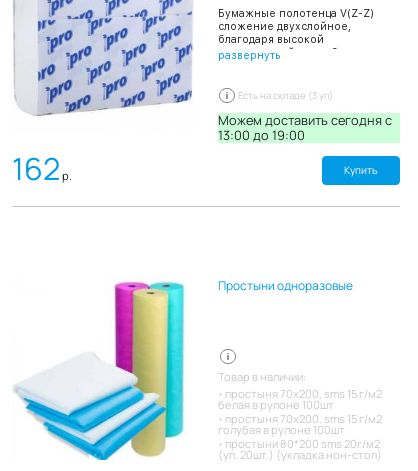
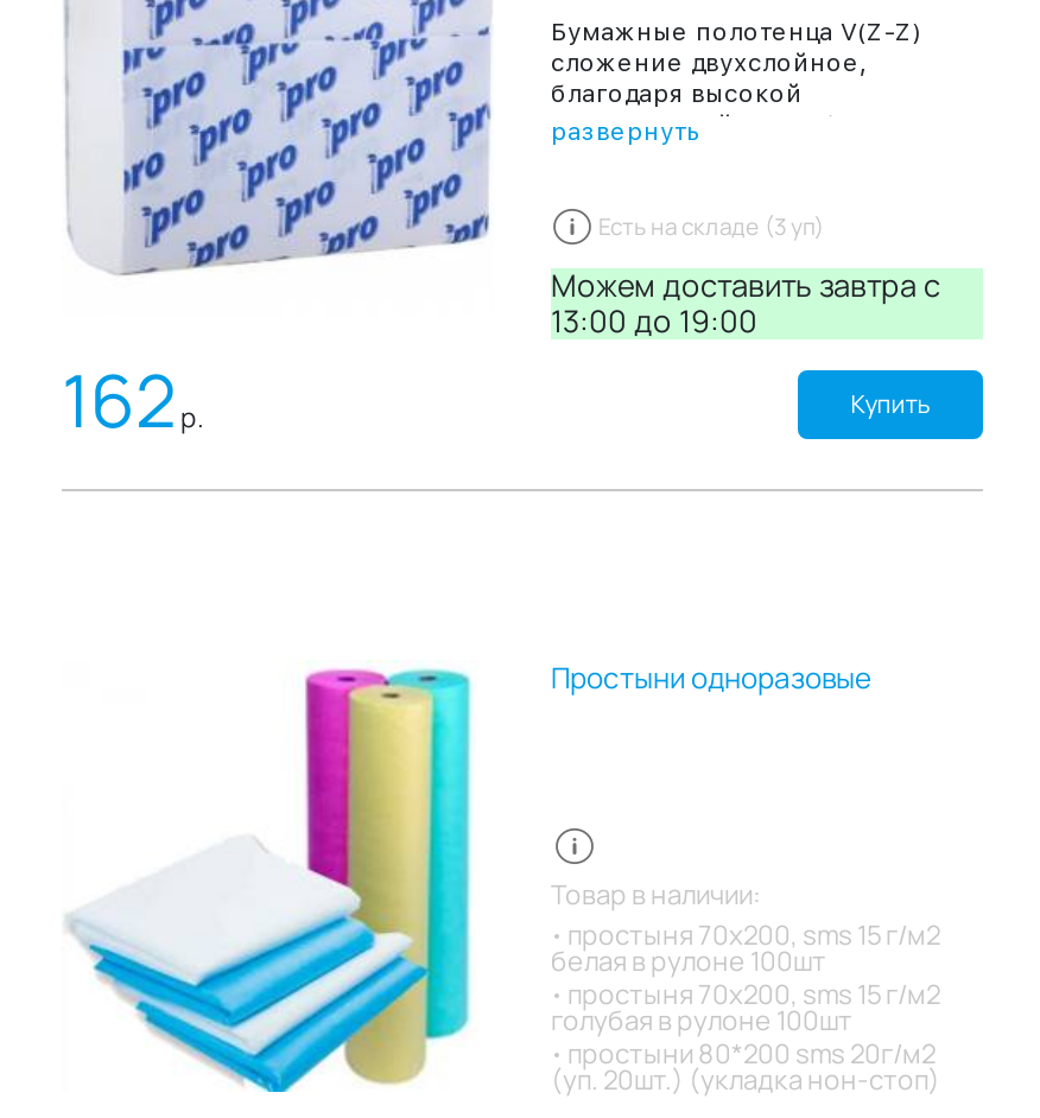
- Можем доставить сегодня c
+ Можем доставить завтра c
